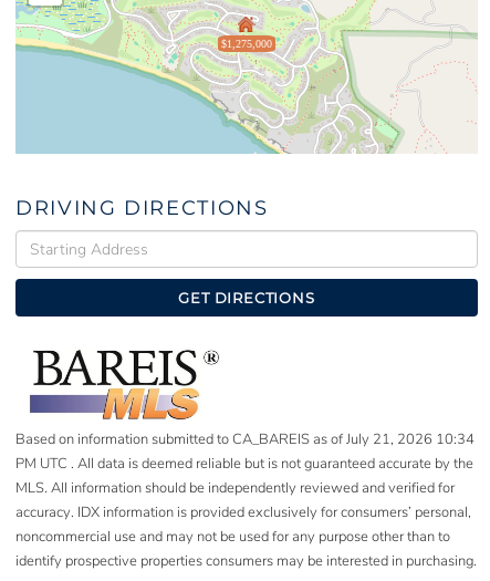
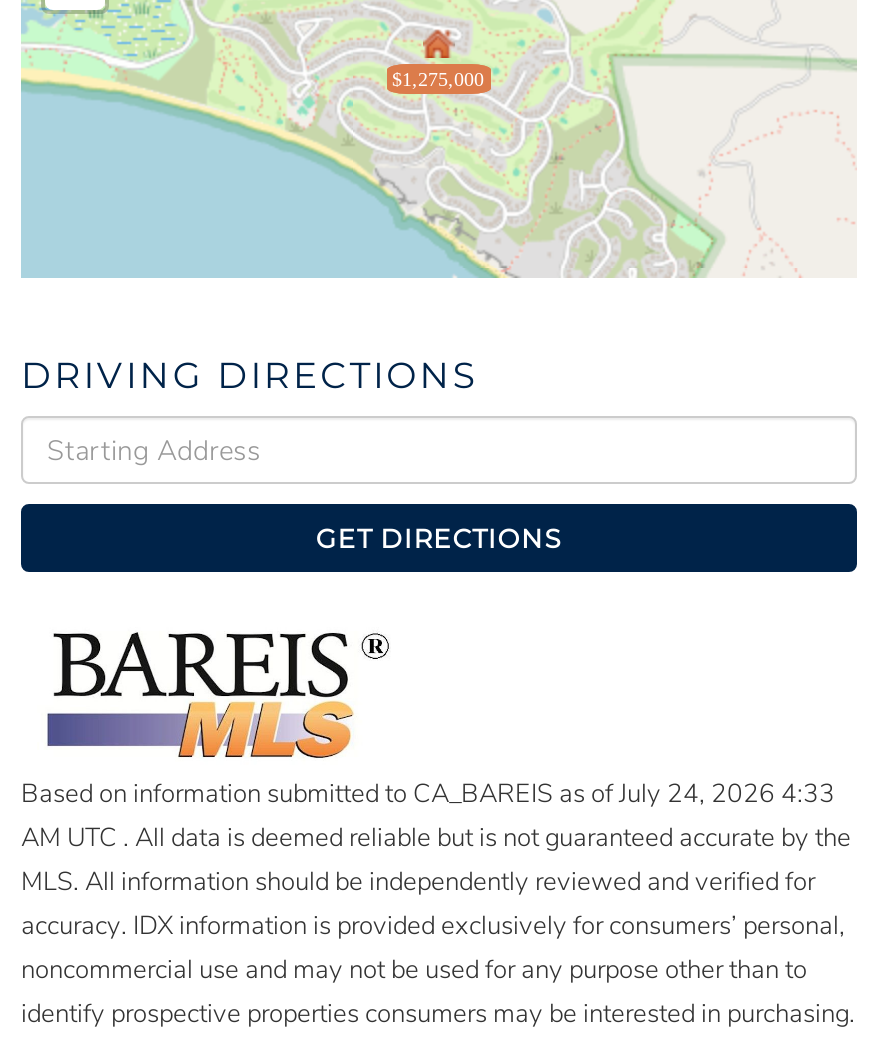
- Based on information submitted to CA_BAREIS as of July 21, 2026 10:34
+ Based on information submitted to CA_BAREIS as of July 24, 2026 4:33

- PM UTC . All data is deemed reliable but is not guaranteed accurate by the
+ AM UTC . All data is deemed reliable but is not guaranteed accurate by the
